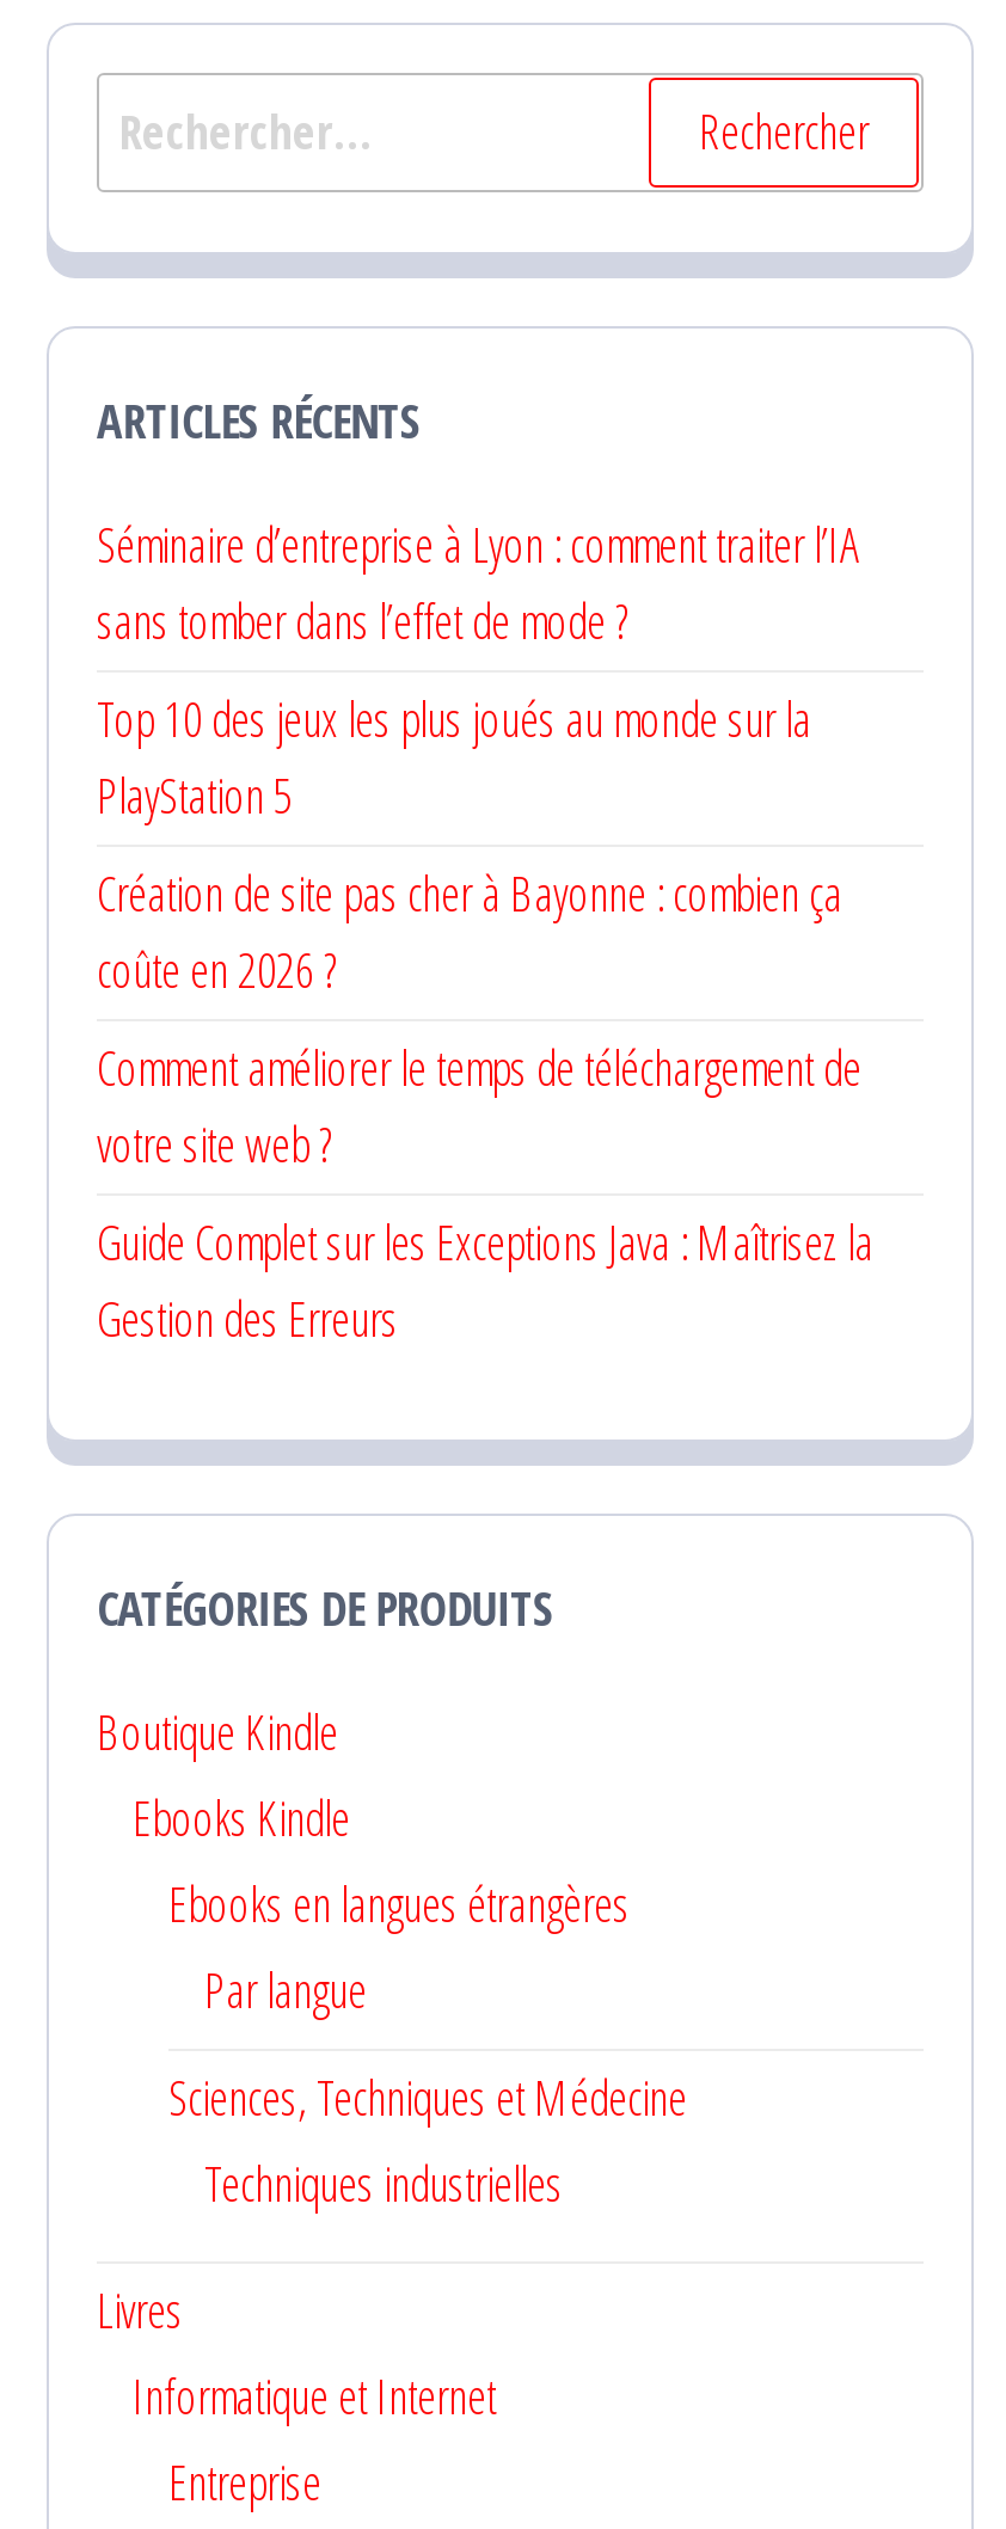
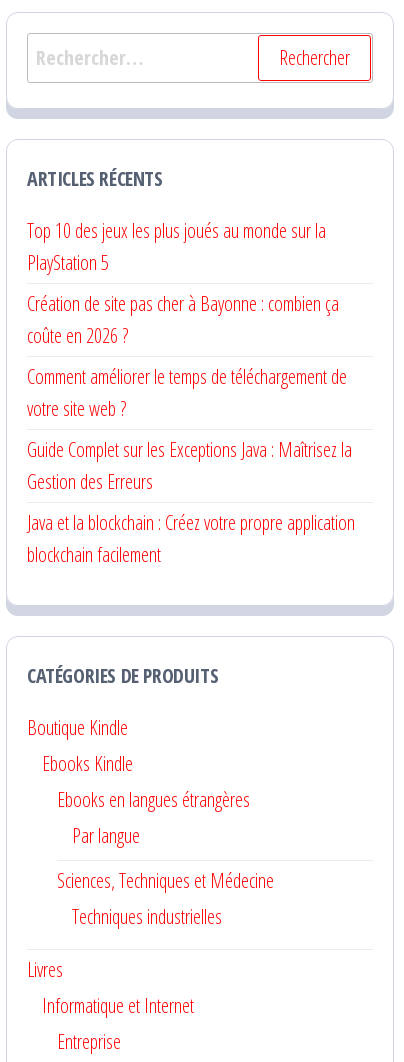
- Séminaire d’entreprise à Lyon : comment traiter l’IA
- sans tomber dans l’effet de mode ?

moved up: Top 10 des jeux les plus joués au monde sur la | PlayStation 5 | Création de site pas cher à Bayonne : combien ça | coûte en 2026 ? | Comment améliorer le temps de téléchargement de | votre site web ? | Guide Complet sur les Exceptions Java : Maîtrisez la | Gestion des Erreurs

+ Java et la blockchain : Créez votre propre application
+ blockchain facilement
